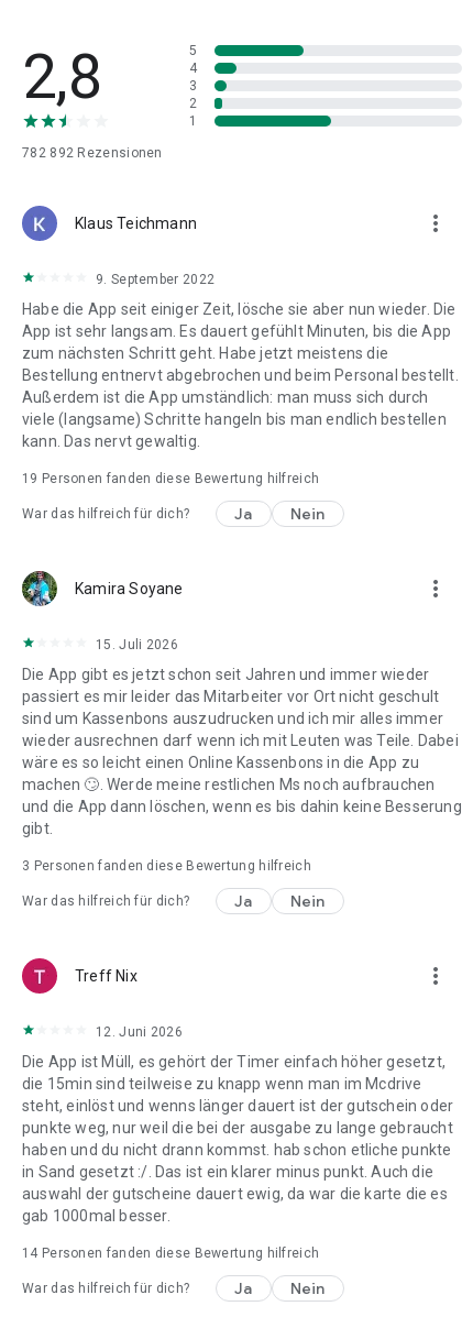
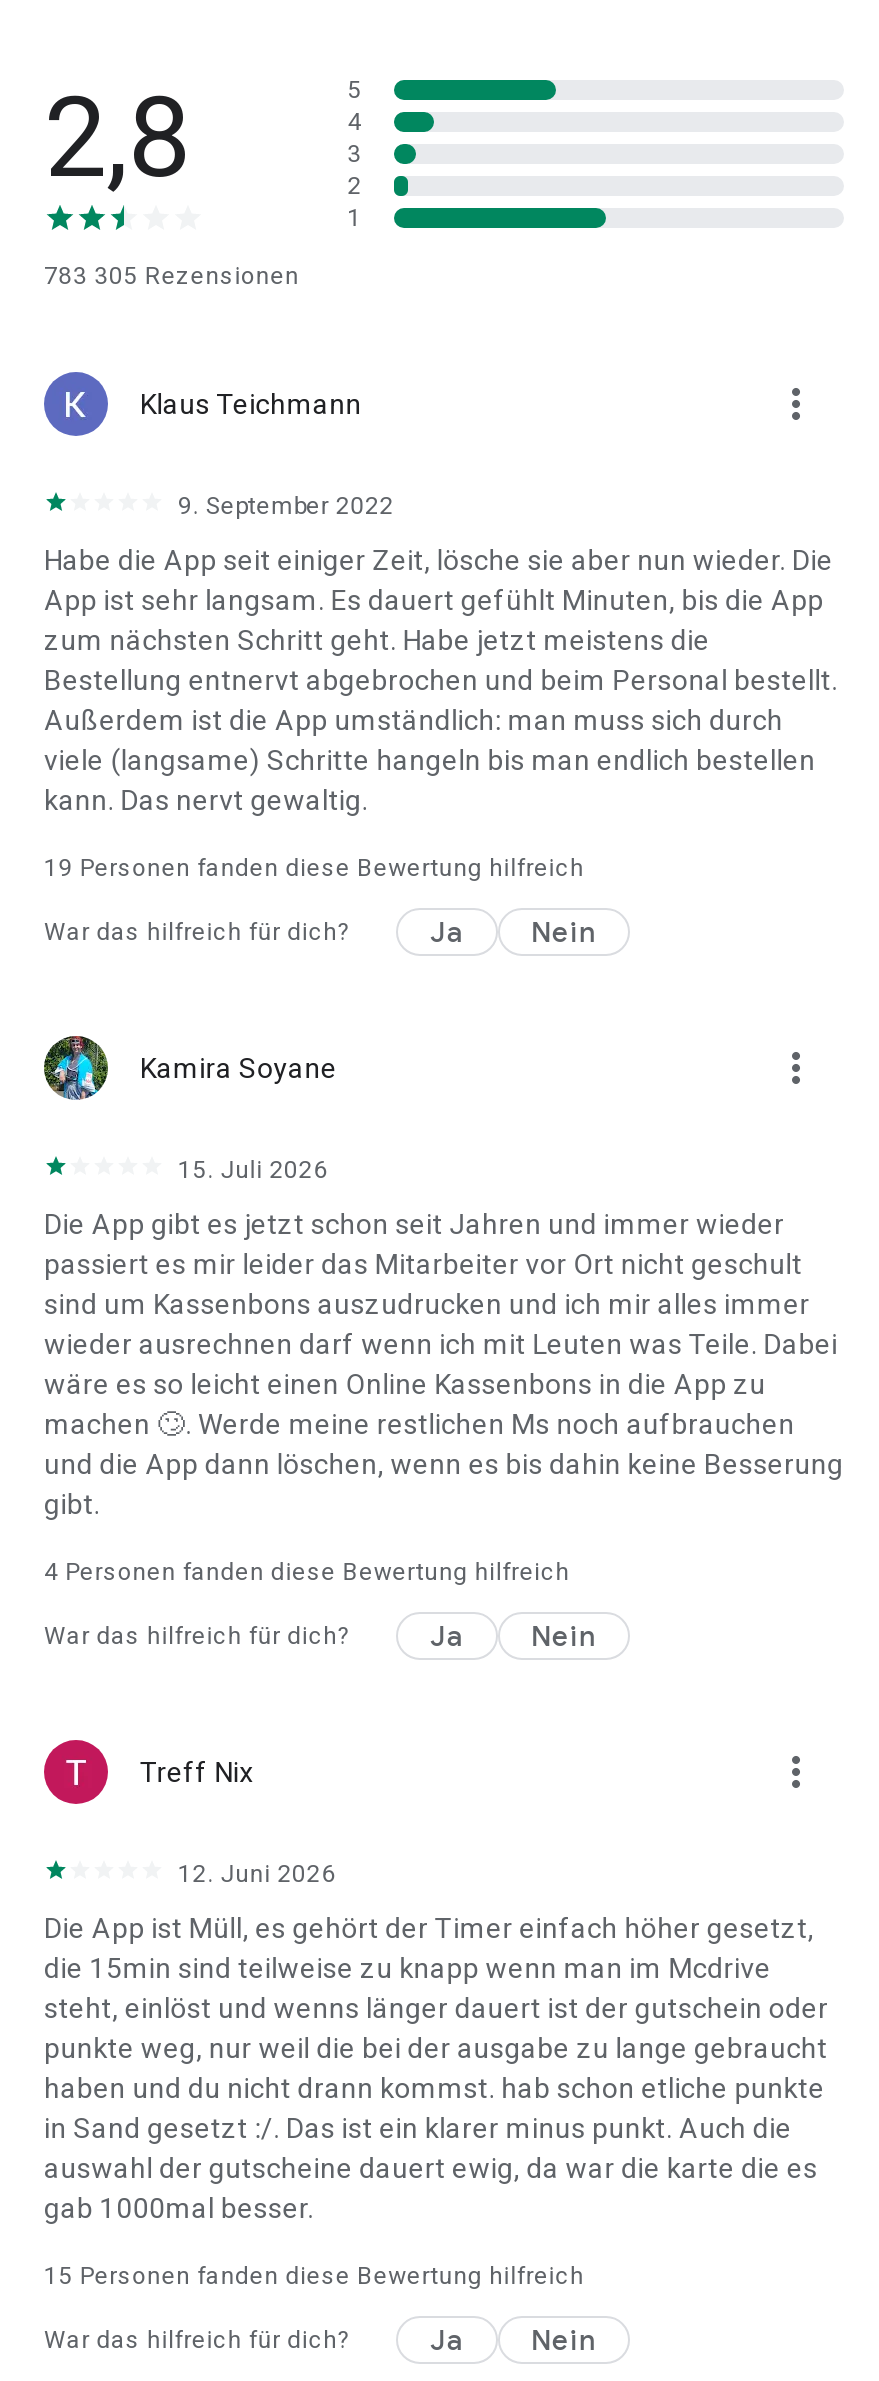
- 782 892 Rezensionen
+ 783 305 Rezensionen

- 3 Personen fanden diese Bewertung hilfreich
+ 4 Personen fanden diese Bewertung hilfreich

- 14 Personen fanden diese Bewertung hilfreich
+ 15 Personen fanden diese Bewertung hilfreich
